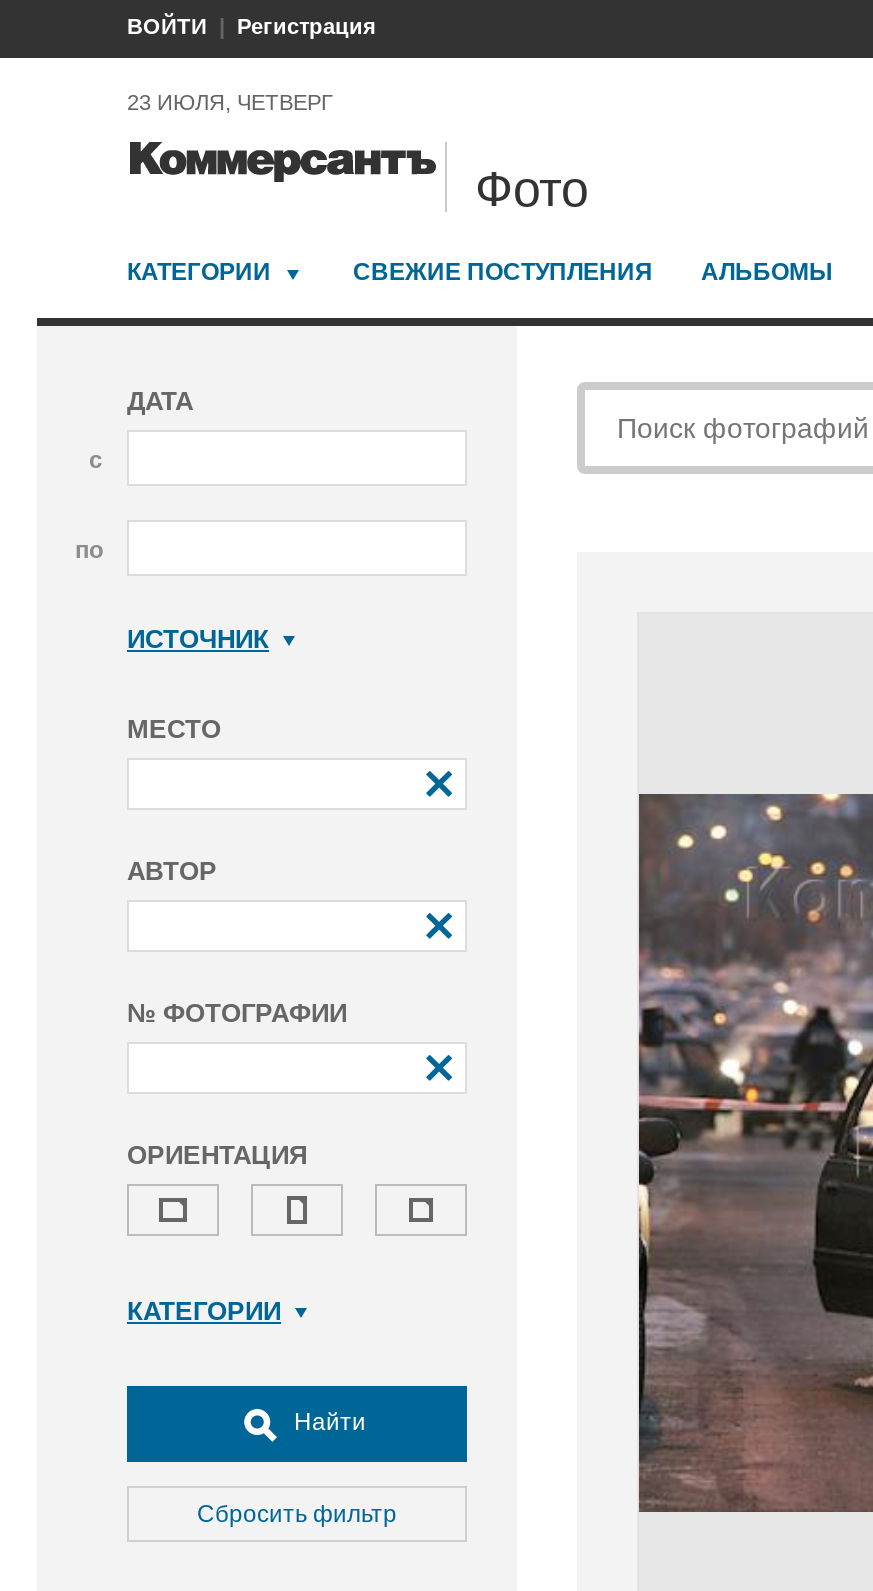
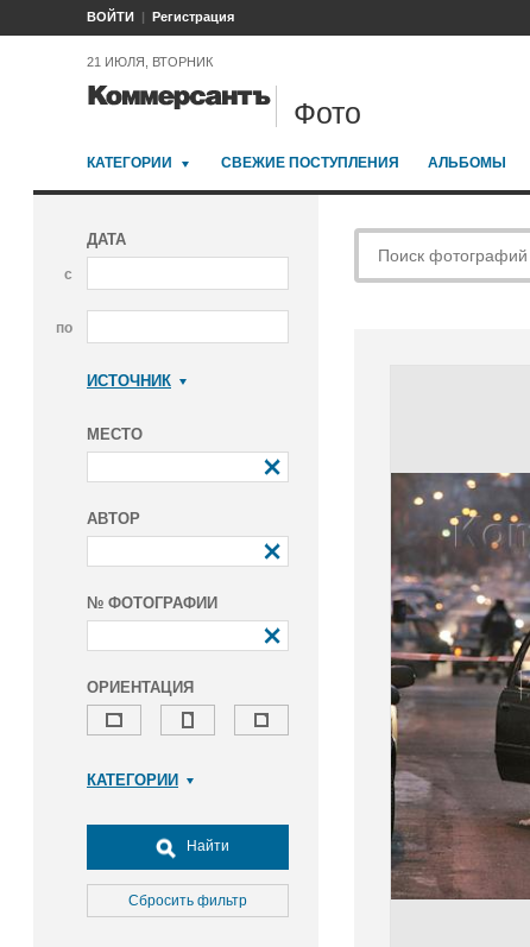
- 23 ИЮЛЯ, ЧЕТВЕРГ
+ 21 ИЮЛЯ, ВТОРНИК
